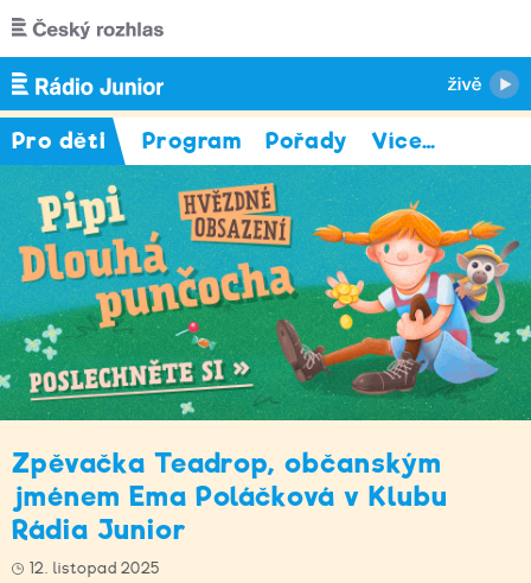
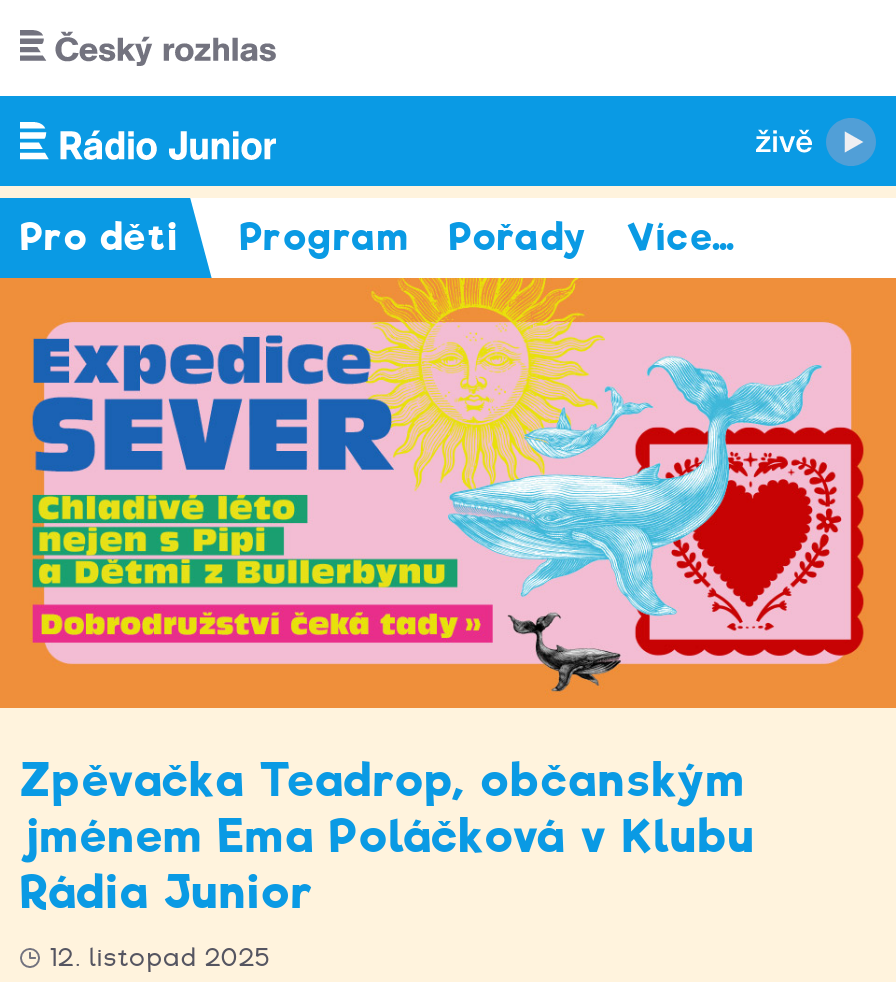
- [image]
+ [image]
